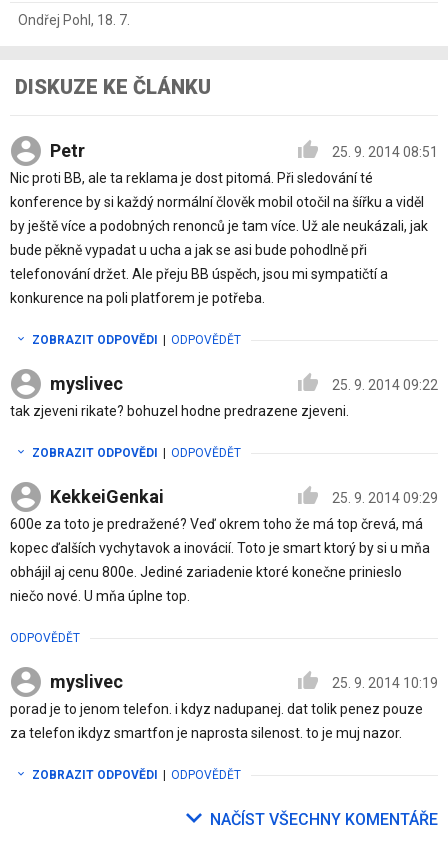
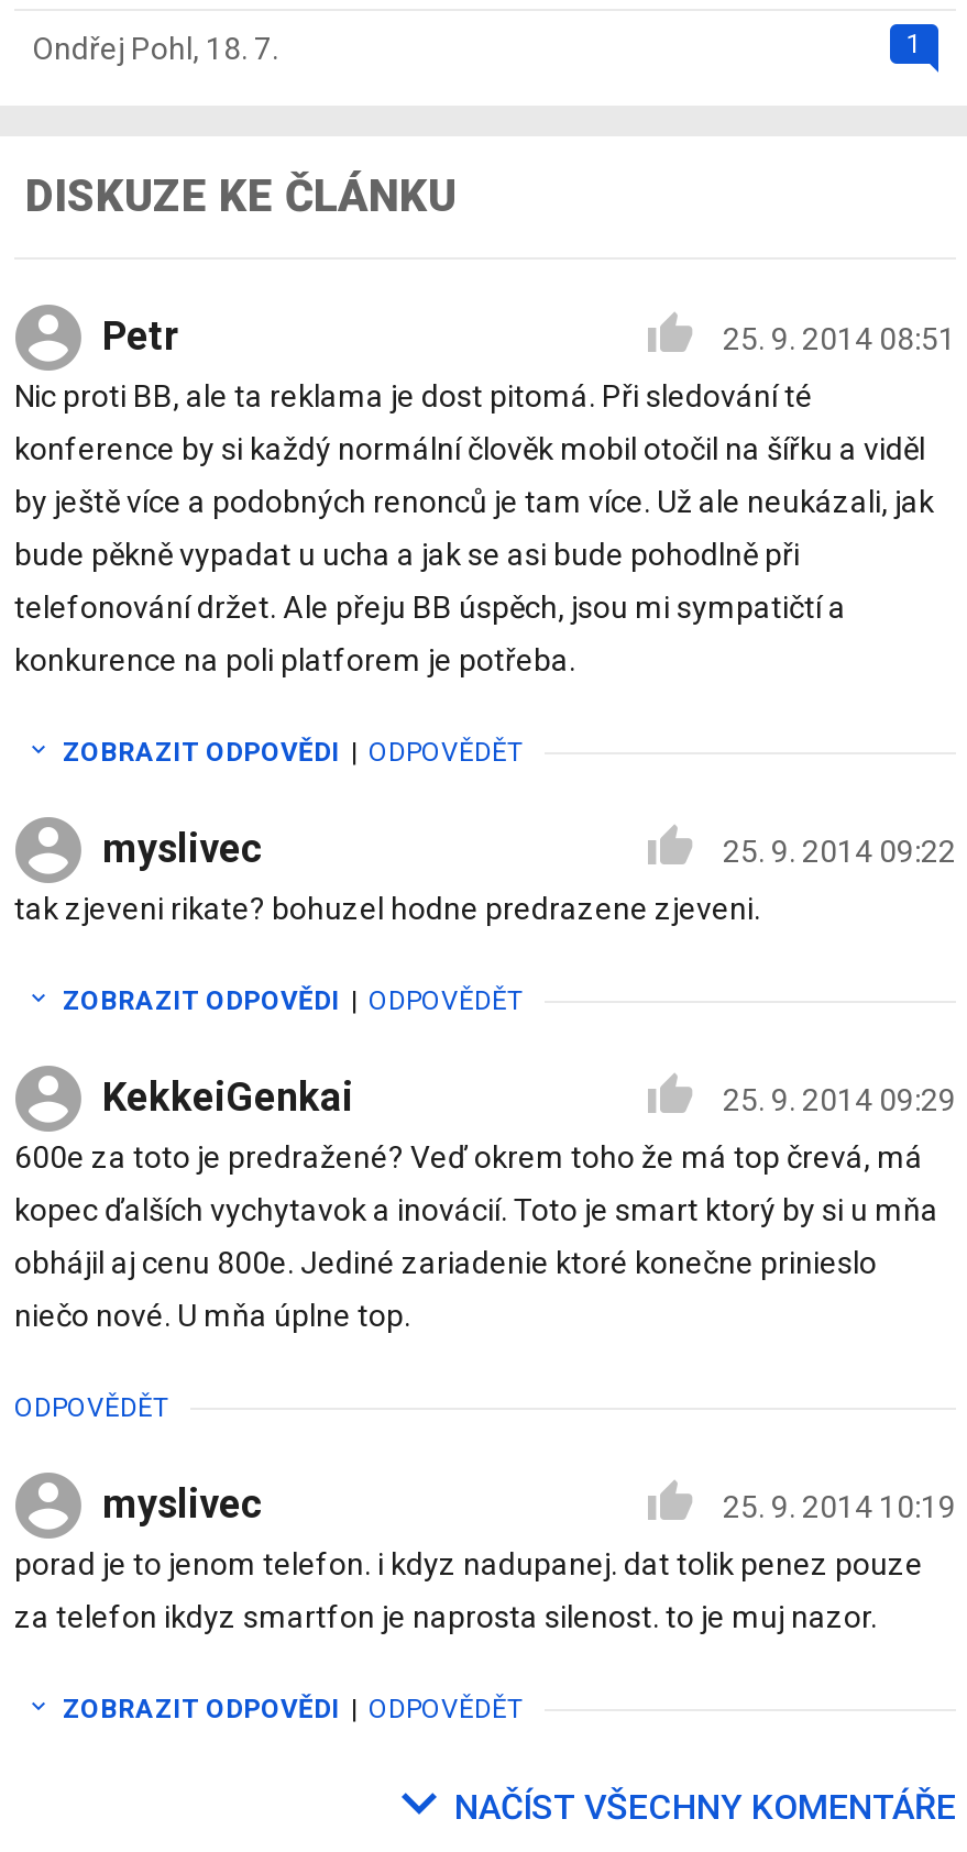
+ 1
